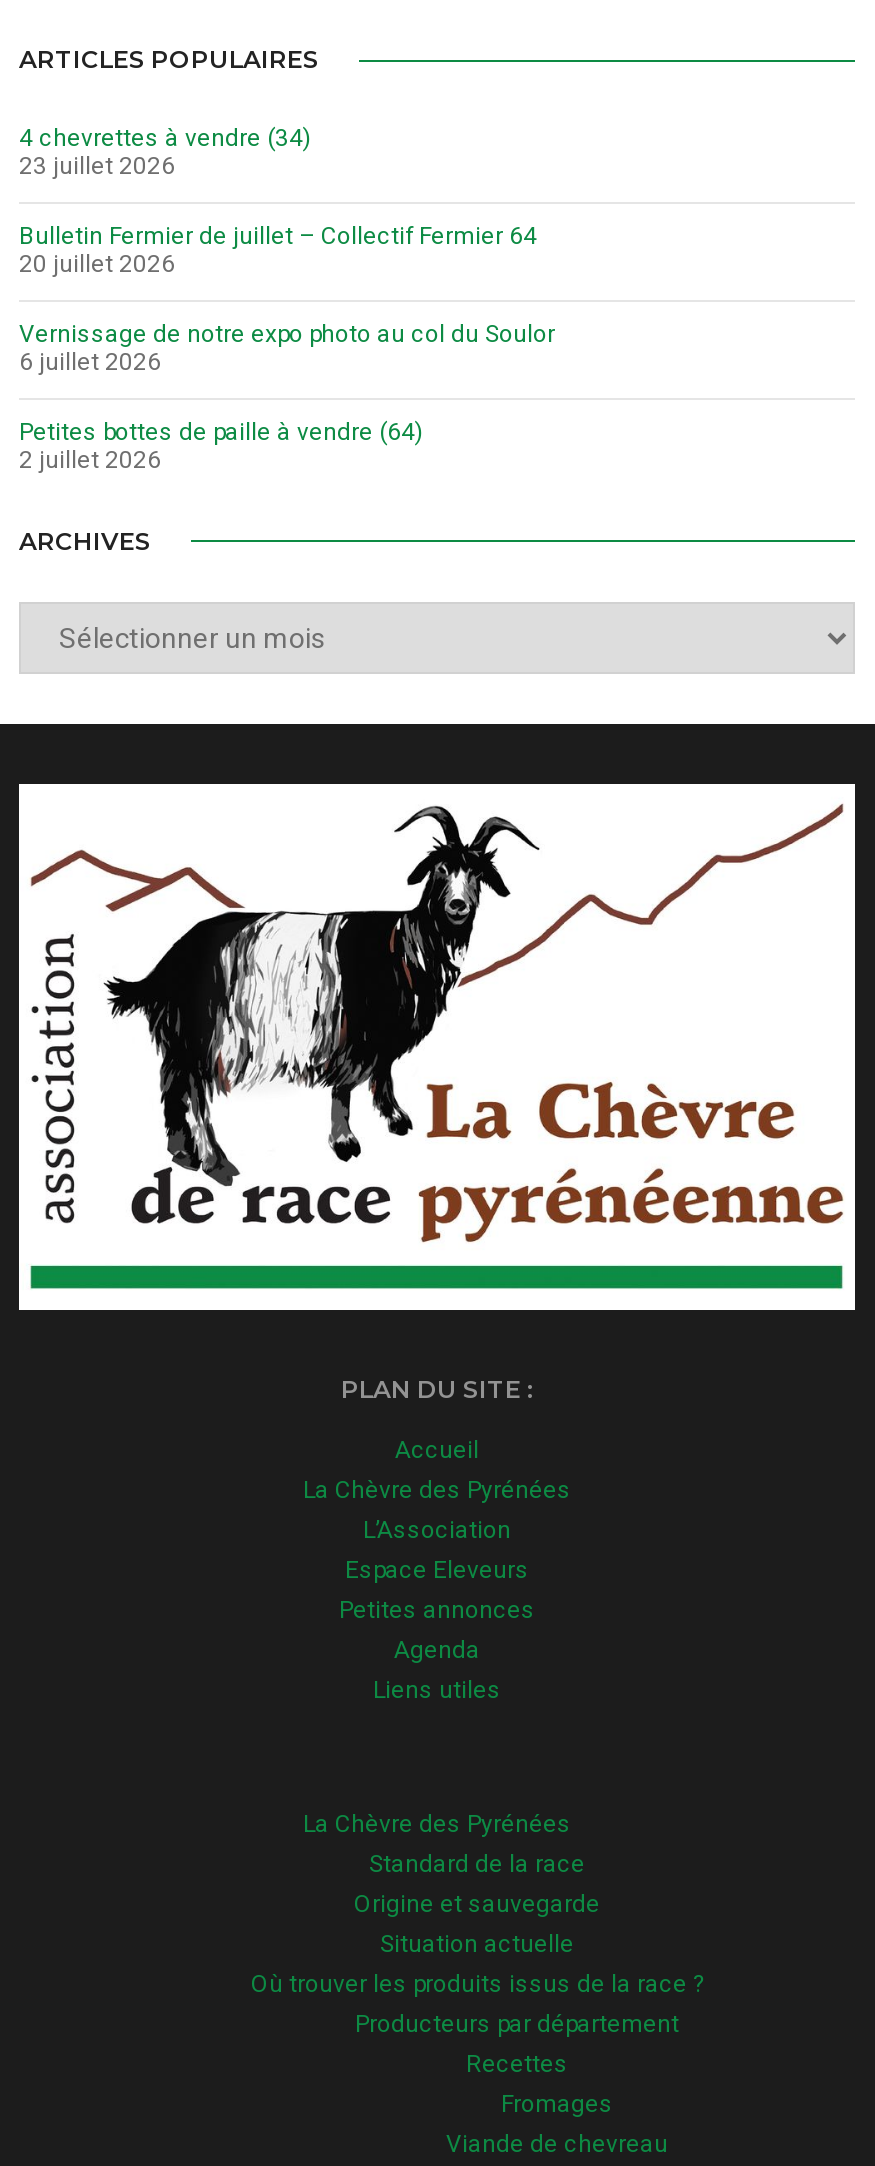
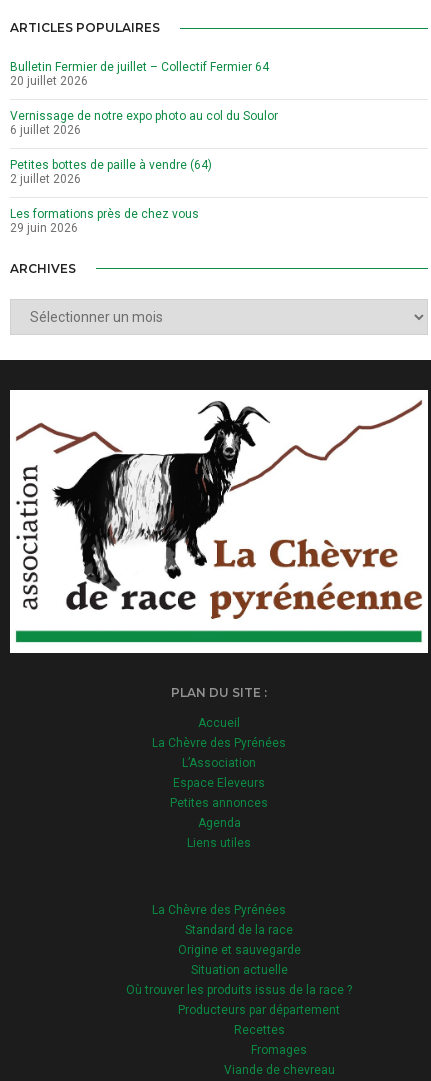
- 4 chevrettes à vendre (34)
- 23 juillet 2026

moved up: Bulletin Fermier de juillet – Collectif Fermier 64 | 20 juillet 2026 | Vernissage de notre expo photo au col du Soulor | 6 juillet 2026 | Petites bottes de paille à vendre (64) | 2 juillet 2026

+ Les formations près de chez vous
+ 29 juin 2026
